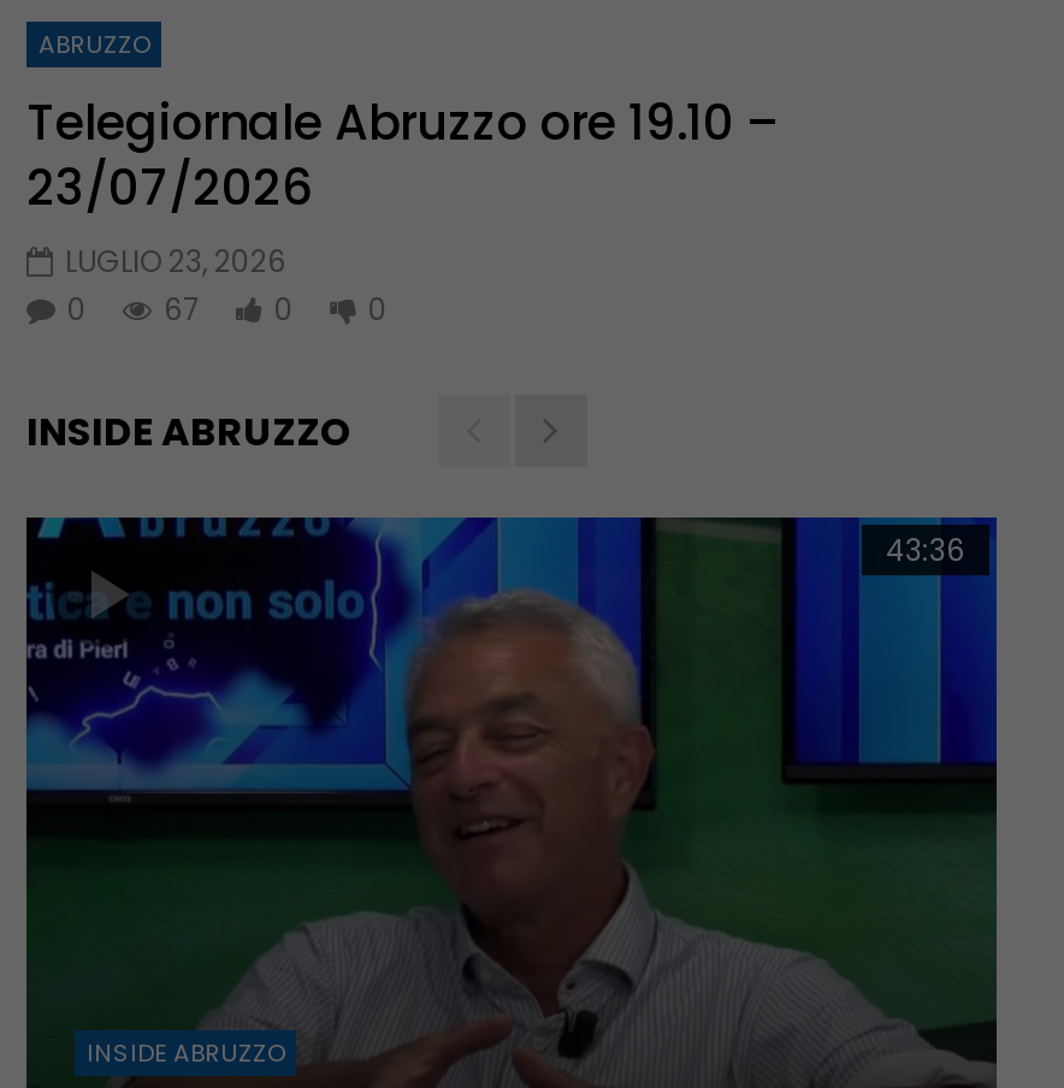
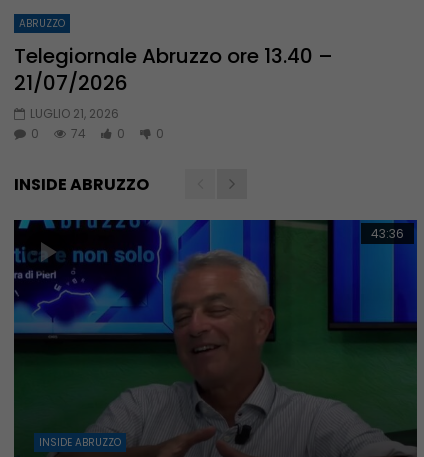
- Telegiornale Abruzzo ore 19.10 –
+ Telegiornale Abruzzo ore 13.40 –

- 23/07/2026
+ 21/07/2026

- LUGLIO 23, 2026
+ LUGLIO 21, 2026

- 0 67 0 0
+ 0 74 0 0
